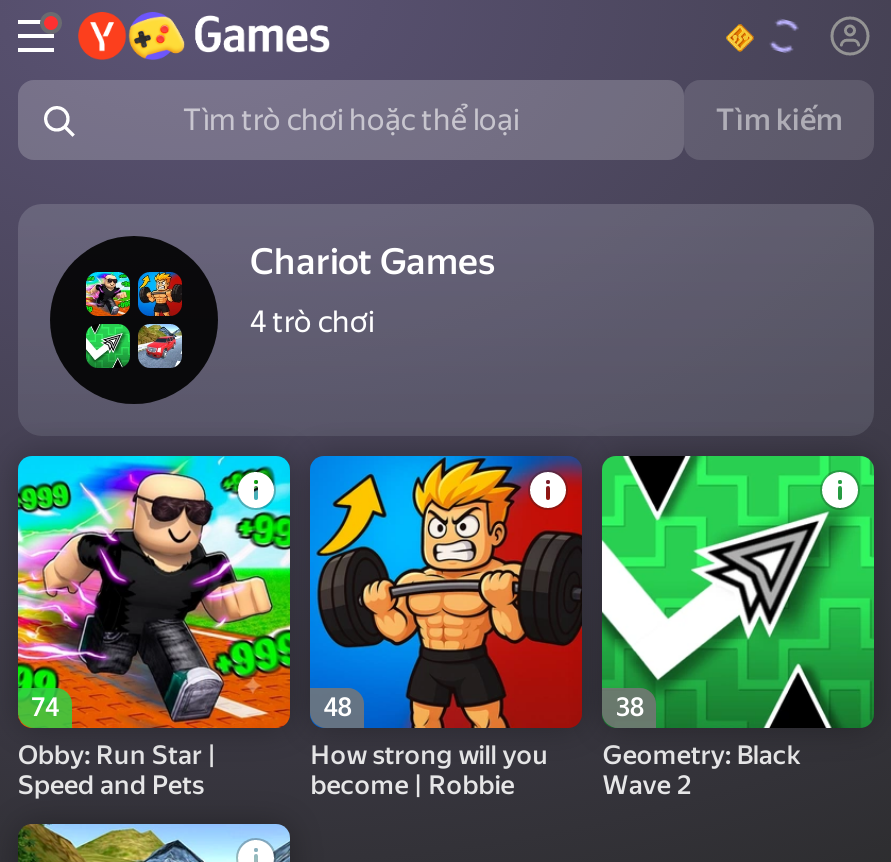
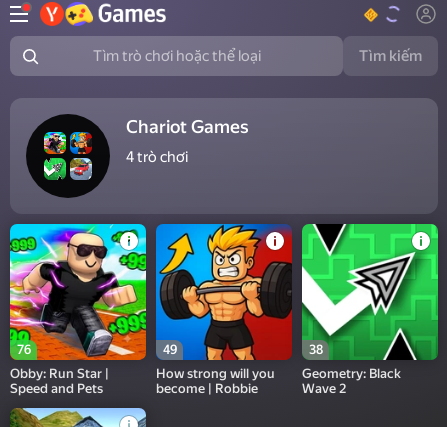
- 74
+ 76

- 48
+ 49
